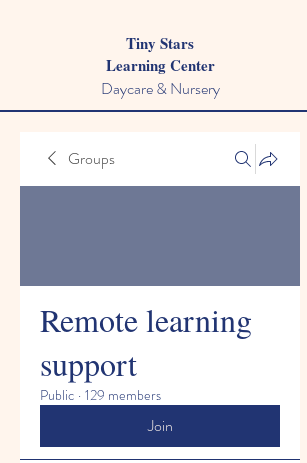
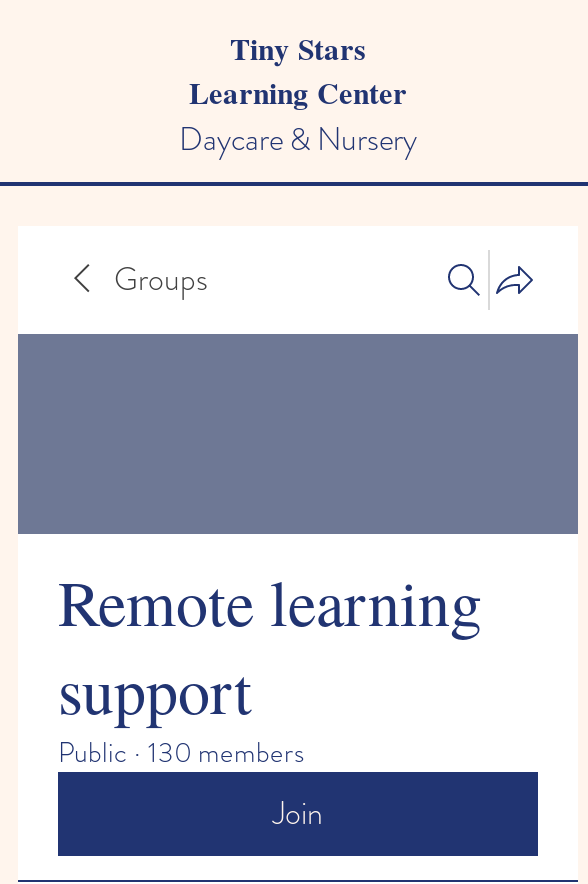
- Public · 129 members
+ Public · 130 members
